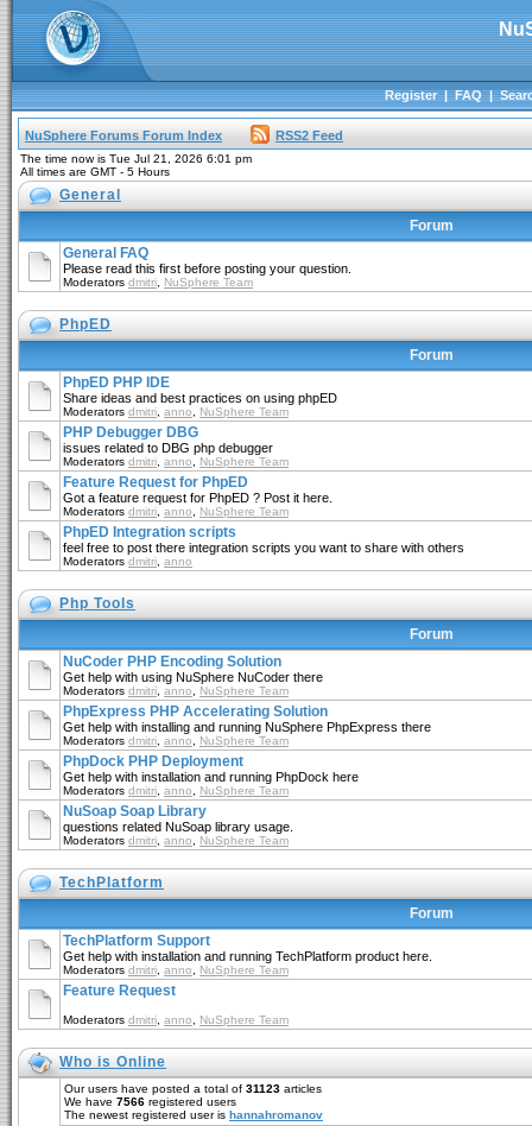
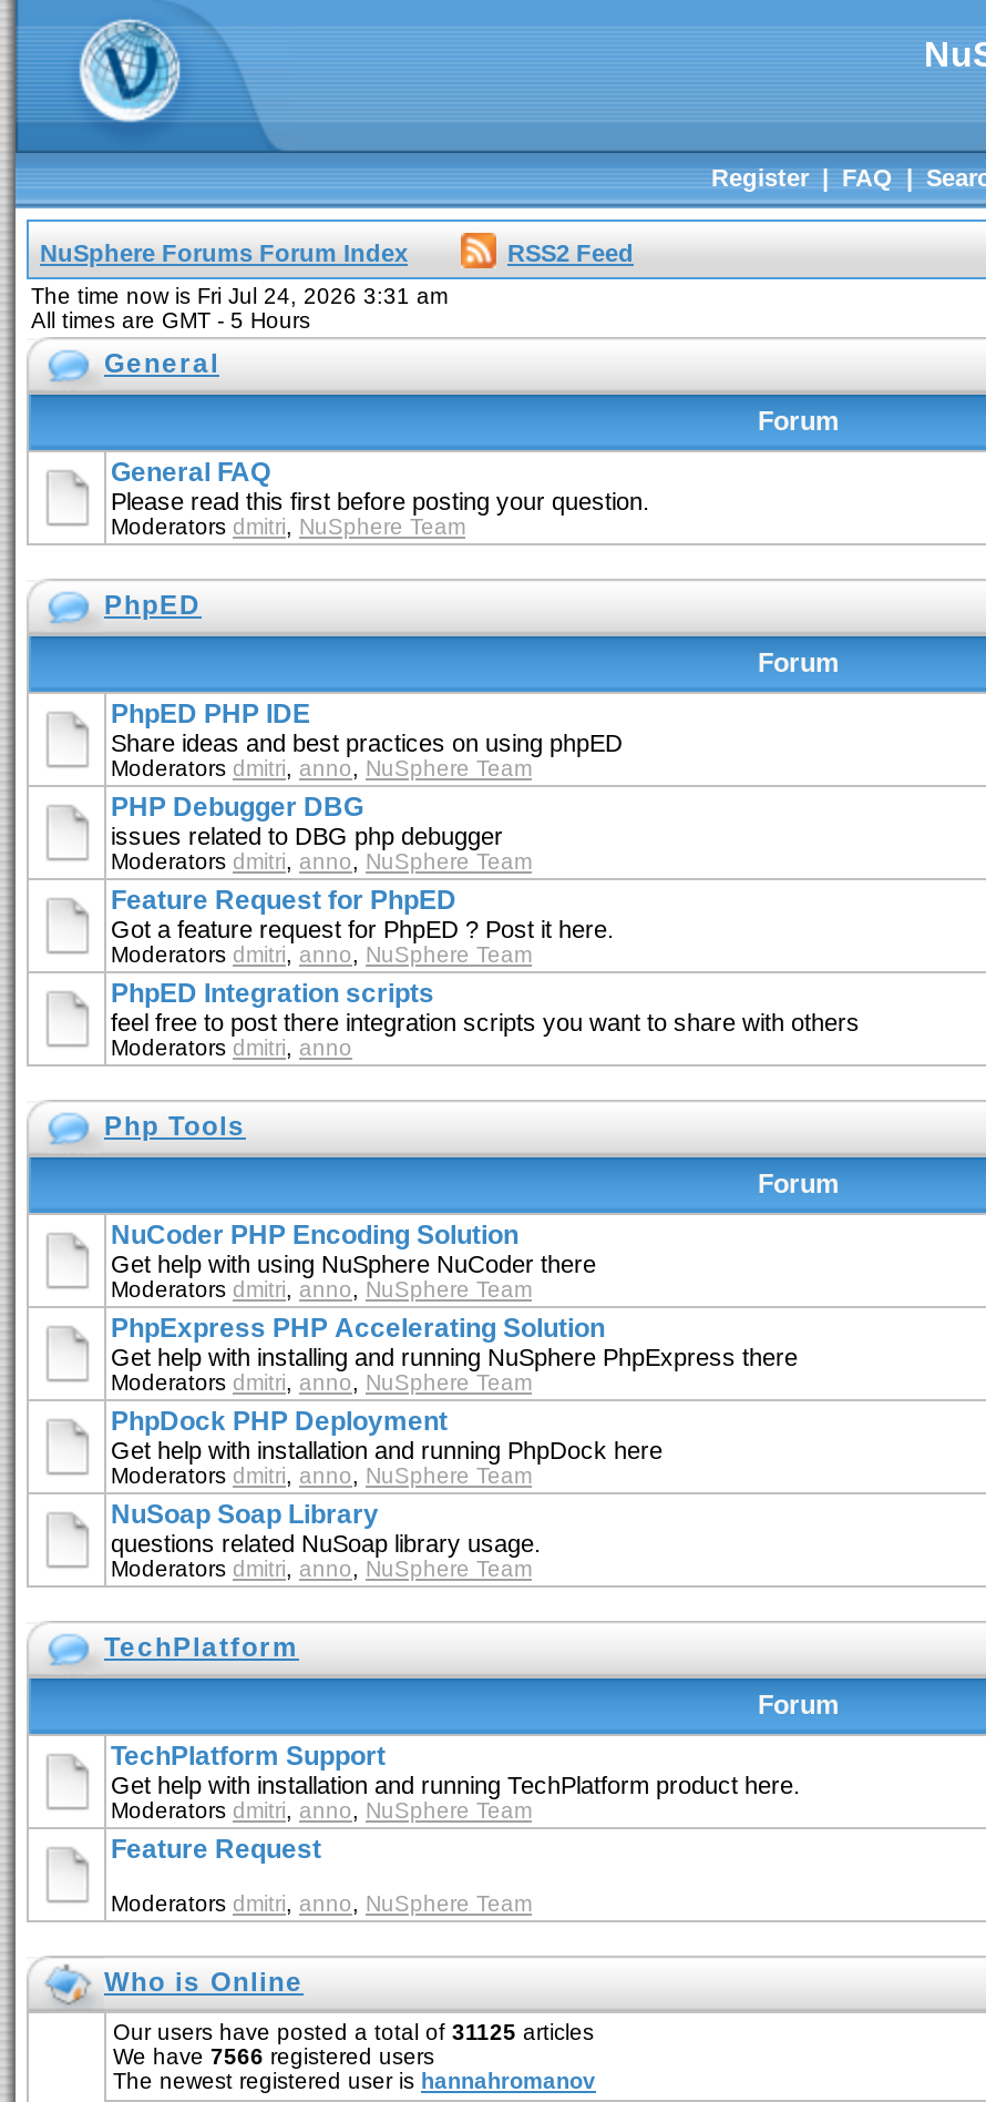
- The time now is Tue Jul 21, 2026 6:01 pm
+ The time now is Fri Jul 24, 2026 3:31 am

- Our users have posted a total of 31123 articles
+ Our users have posted a total of 31125 articles
